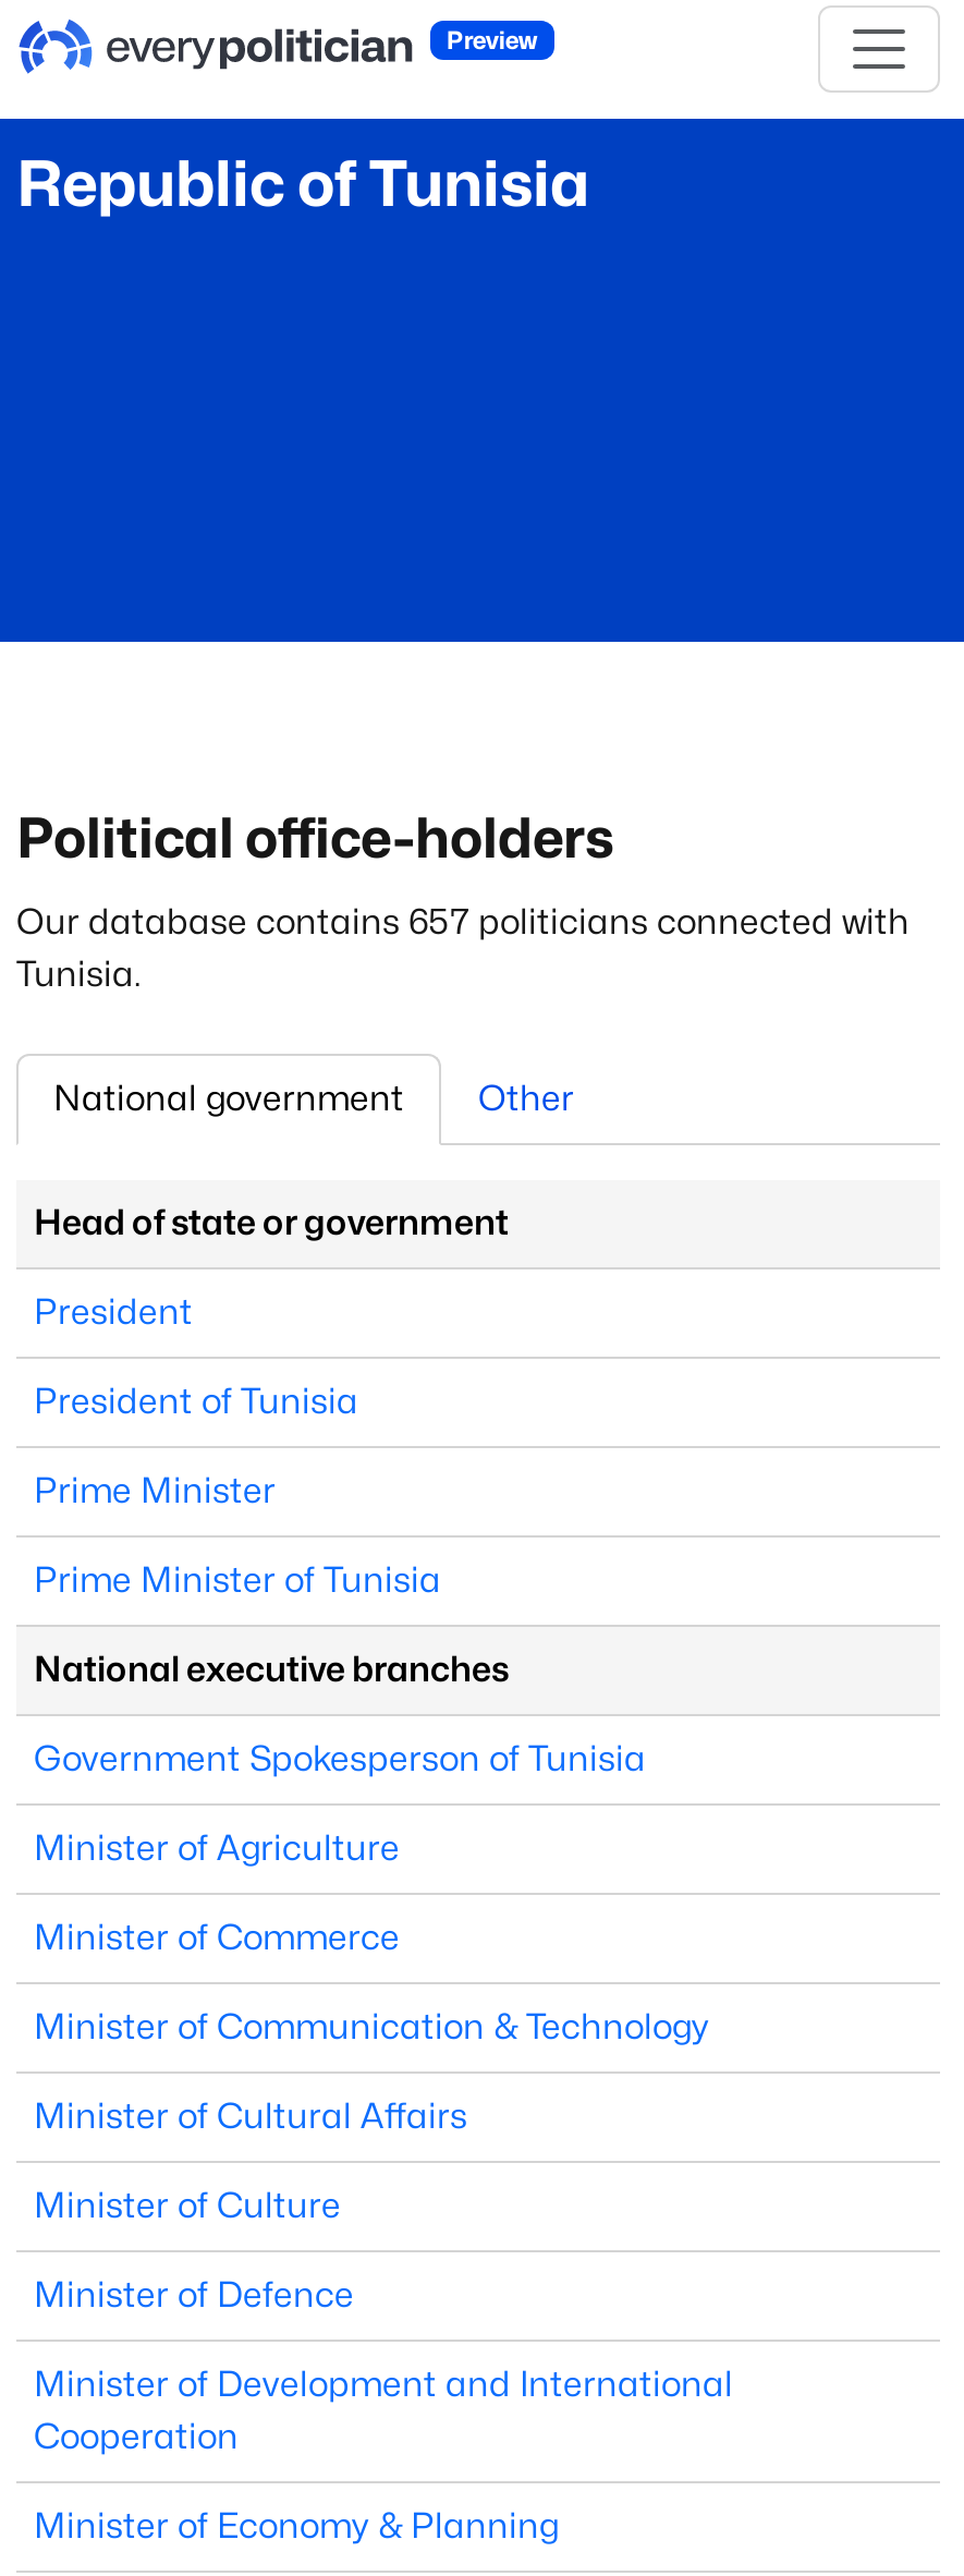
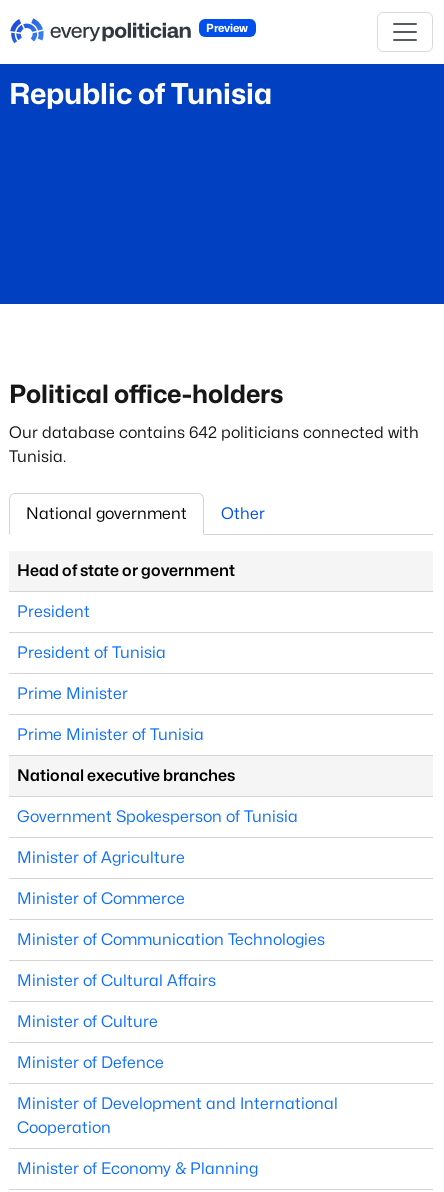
- Our database contains 657 politicians connected with
+ Our database contains 642 politicians connected with

- Minister of Communication & Technology
+ Minister of Communication Technologies
